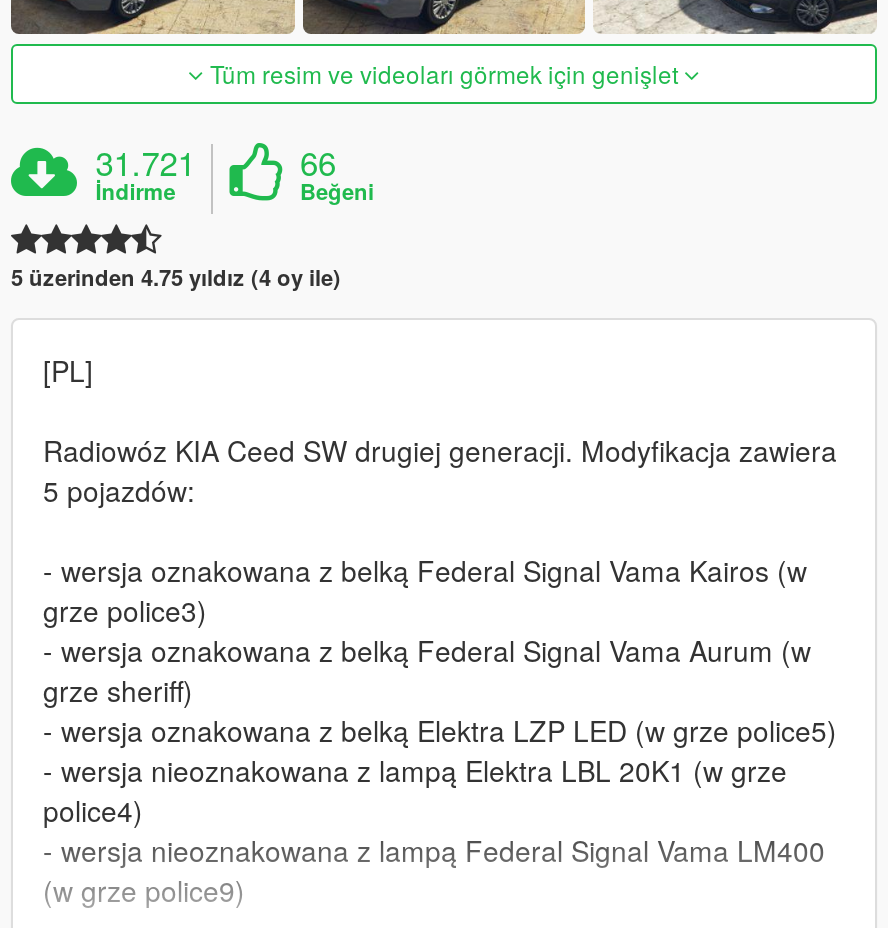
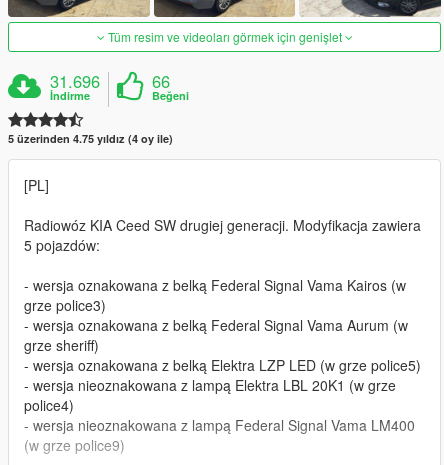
- 31.721
+ 31.696
